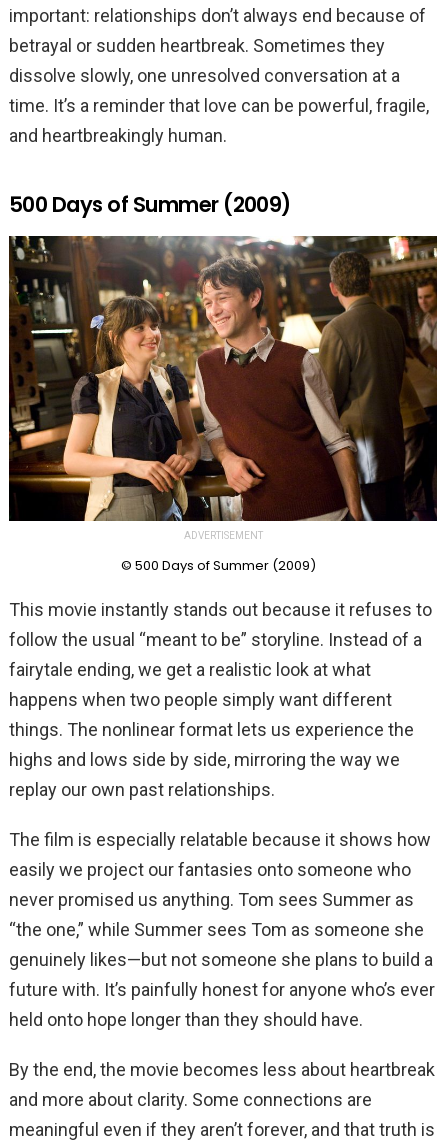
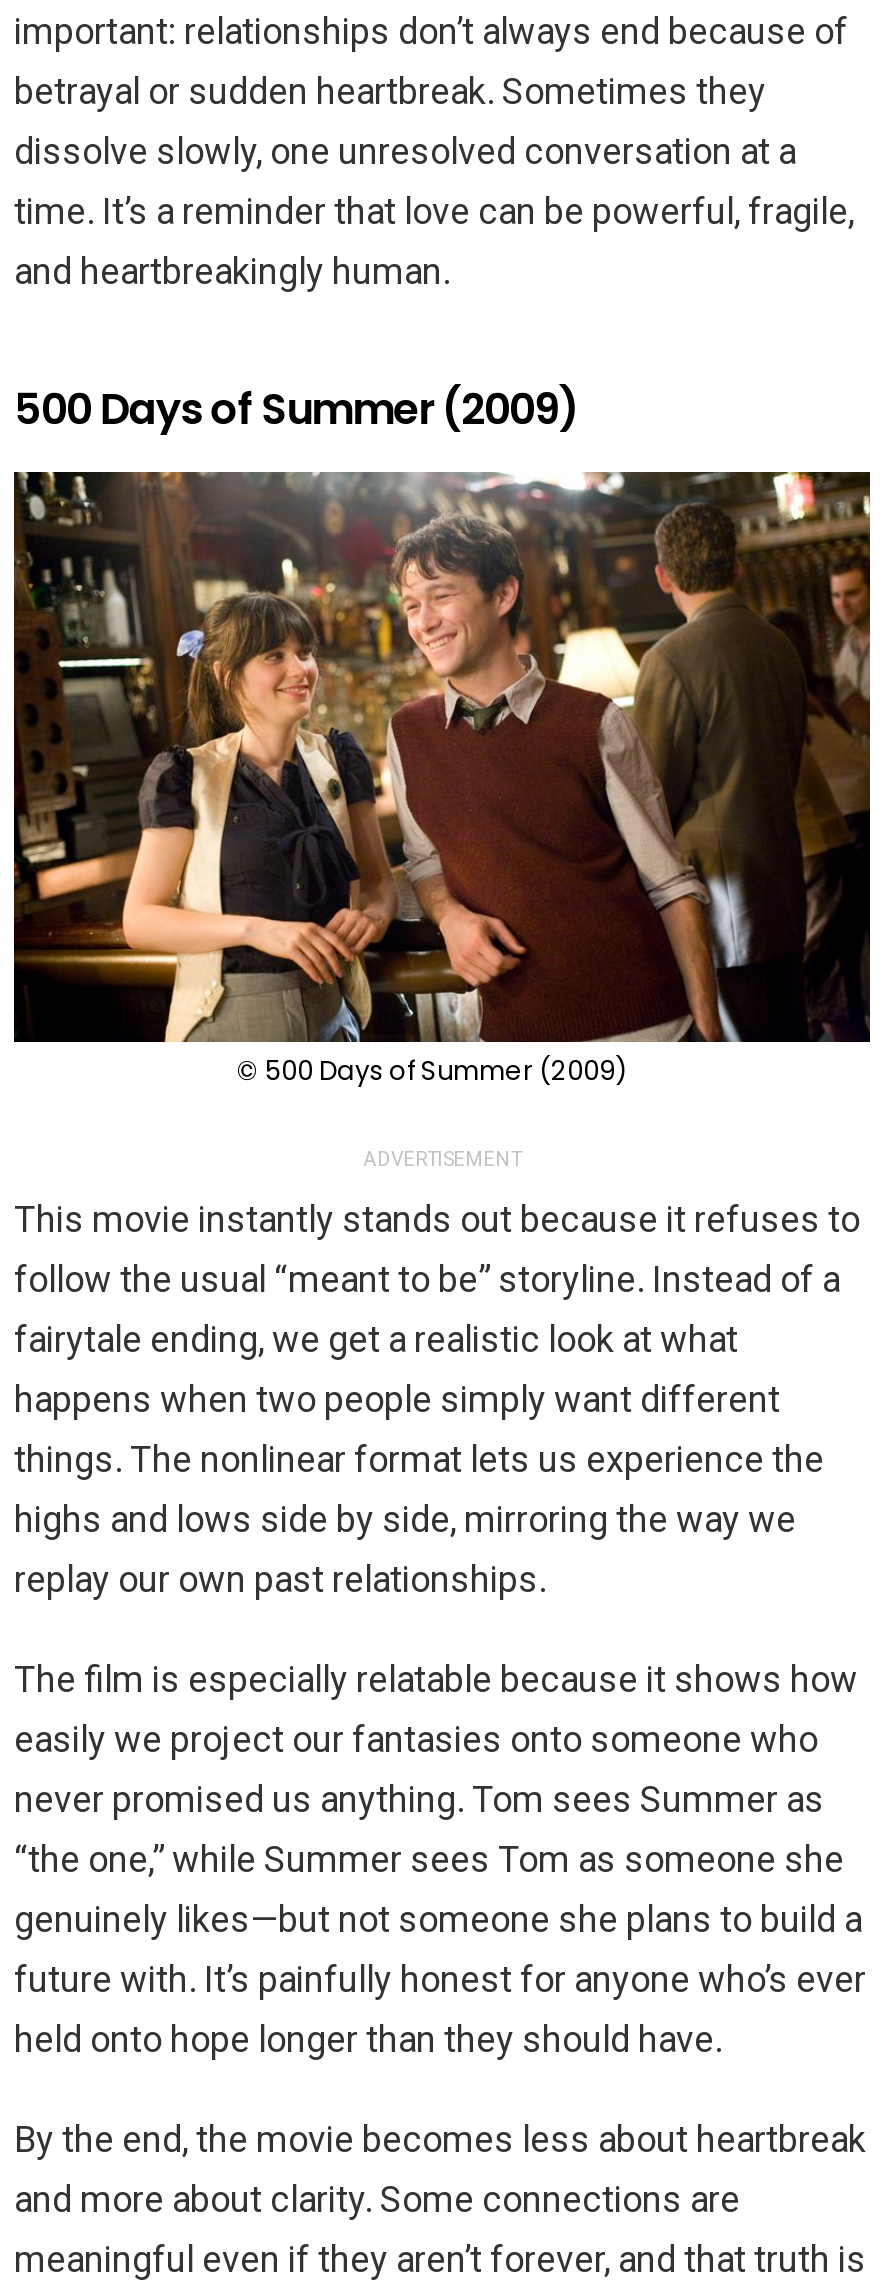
moved down: ADVERTISEMENT

moved up: © 500 Days of Summer (2009)
